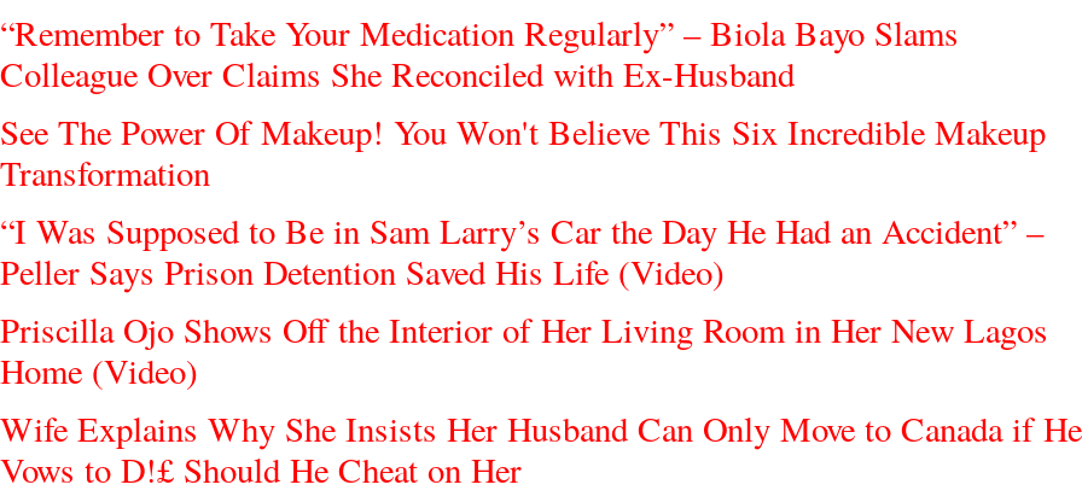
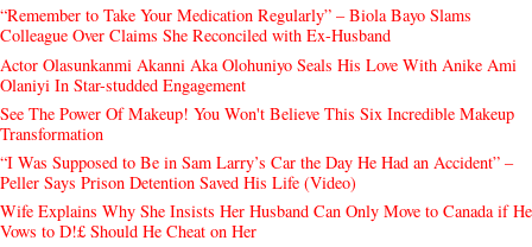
+ Actor Olasunkanmi Akanni Aka Olohuniyo Seals His Love With Anike Ami
+ Olaniyi In Star-studded Engagement

moved down: See The Power Of Makeup! You Won't Believe This Six Incredible Makeup | Transformation | “I Was Supposed to Be in Sam Larry’s Car the Day He Had an Accident” – | Peller Says Prison Detention Saved His Life (Video)

- Priscilla Ojo Shows Off the Interior of Her Living Room in Her New Lagos
- Home (Video)
